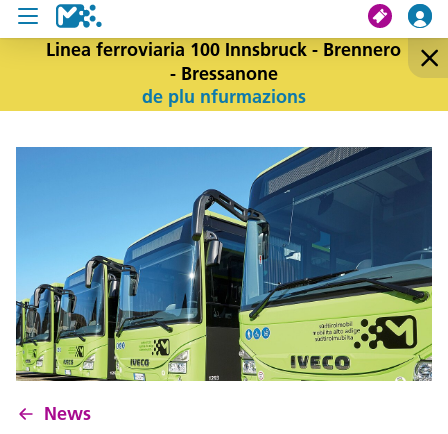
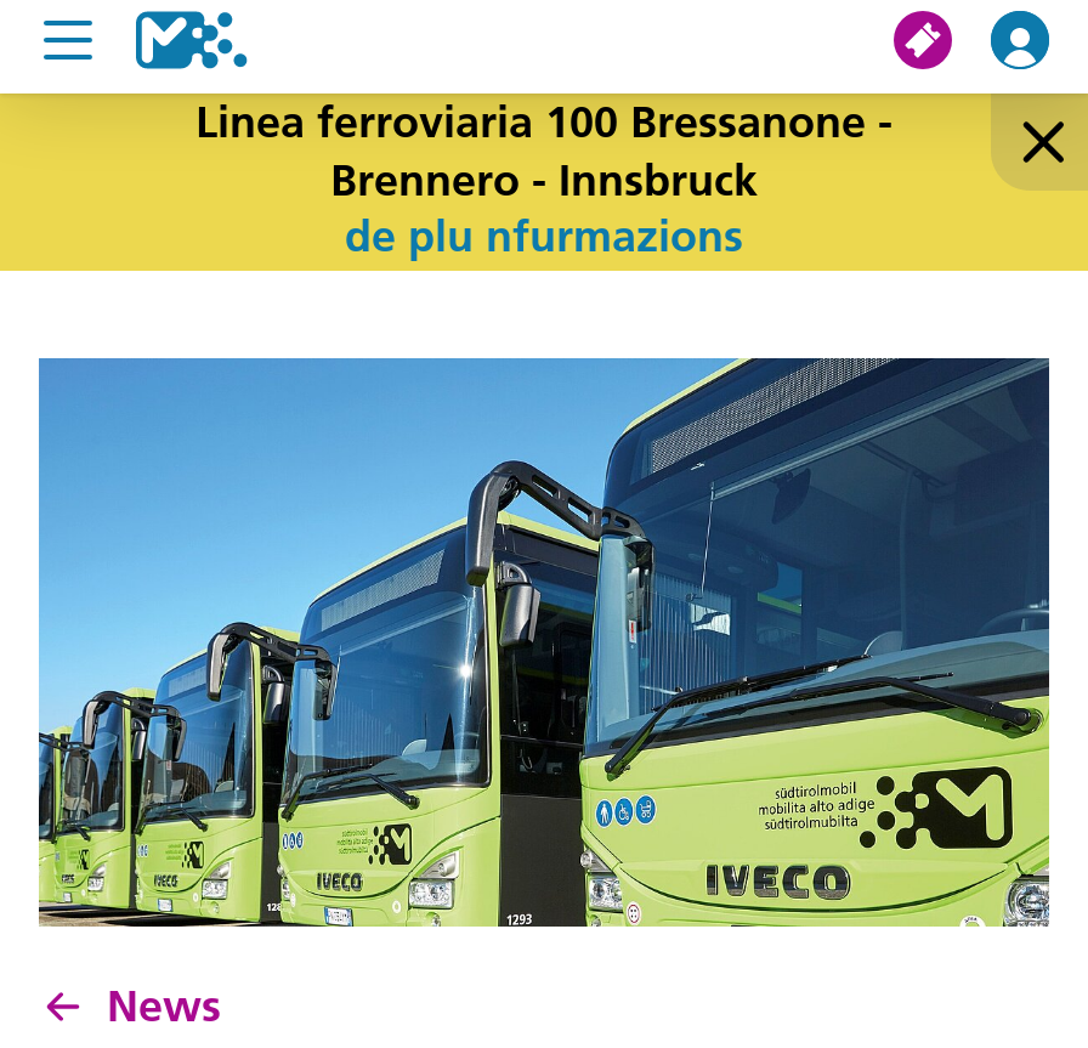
- Linea ferroviaria 100 Innsbruck - Brennero
- - Bressanone
+ Linea ferroviaria 100 Bressanone -
+ Brennero - Innsbruck
